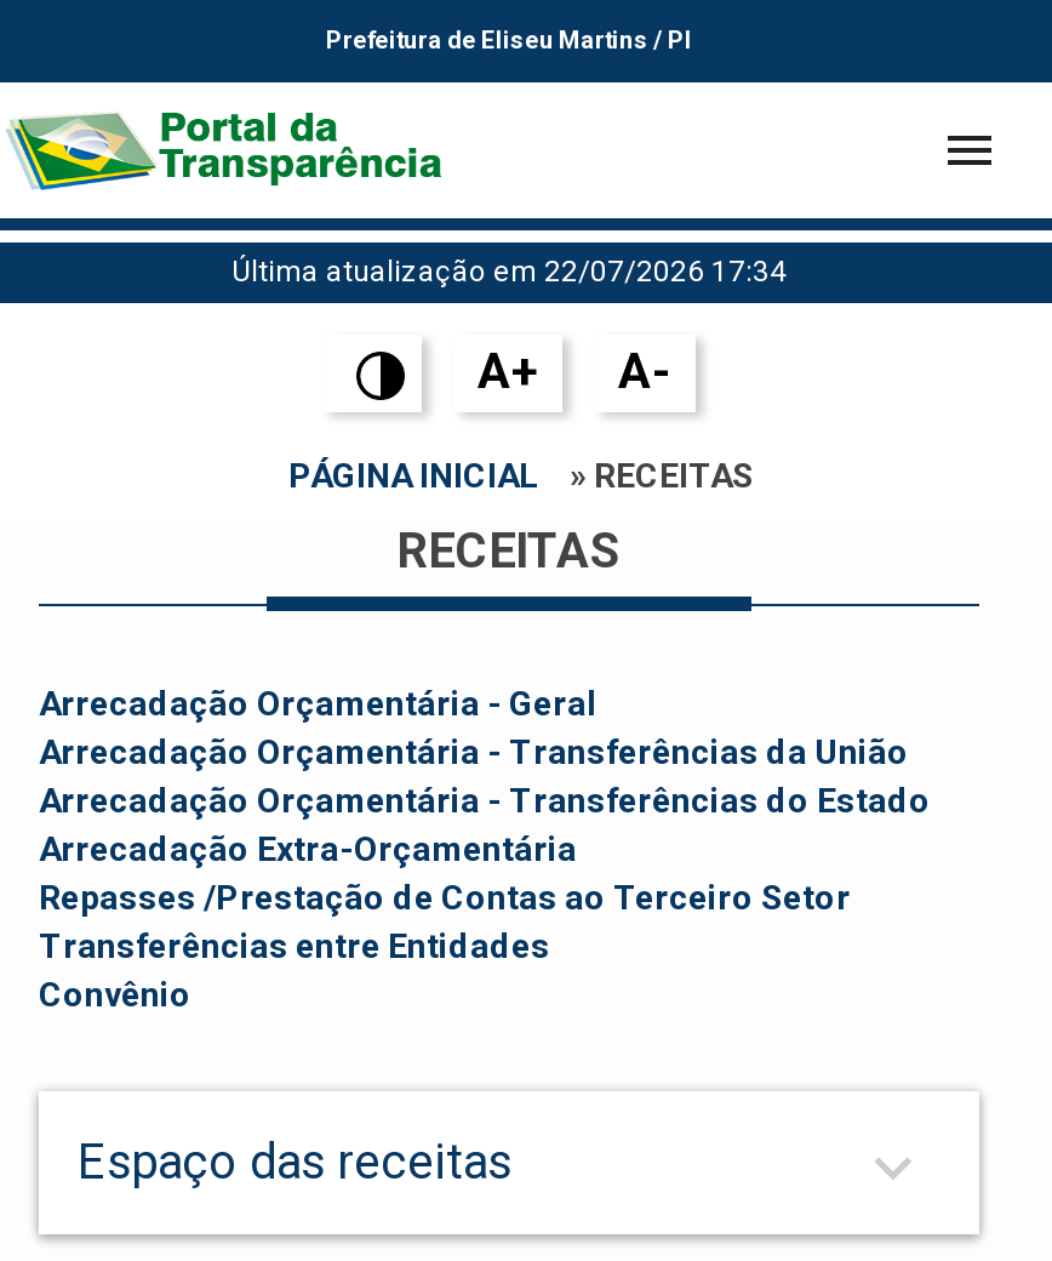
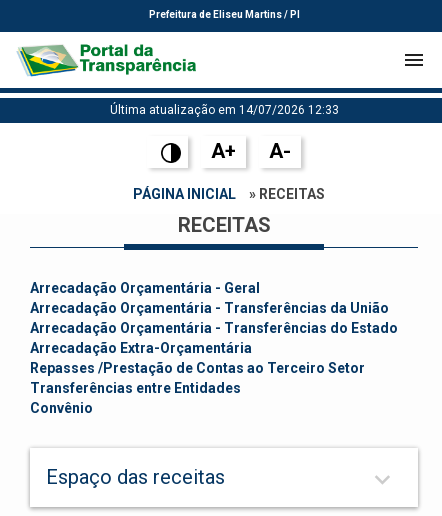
- Última atualização em 22/07/2026 17:34
+ Última atualização em 14/07/2026 12:33
